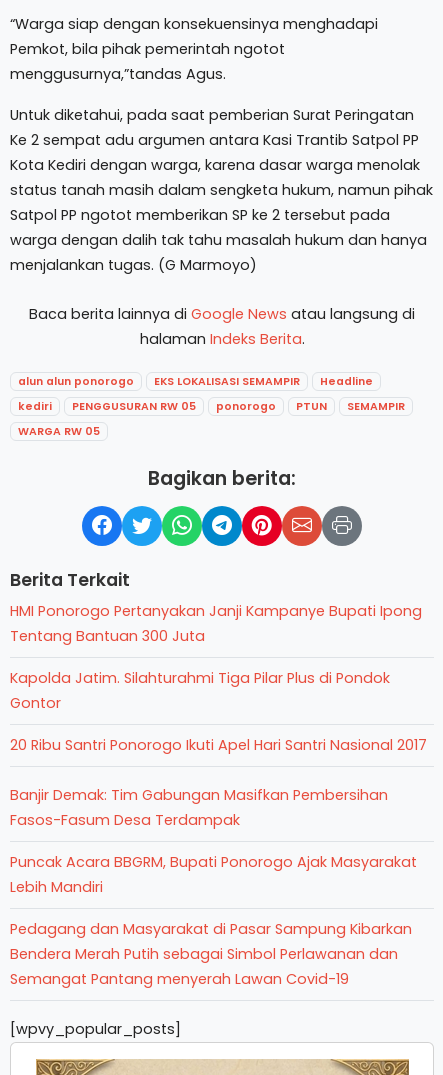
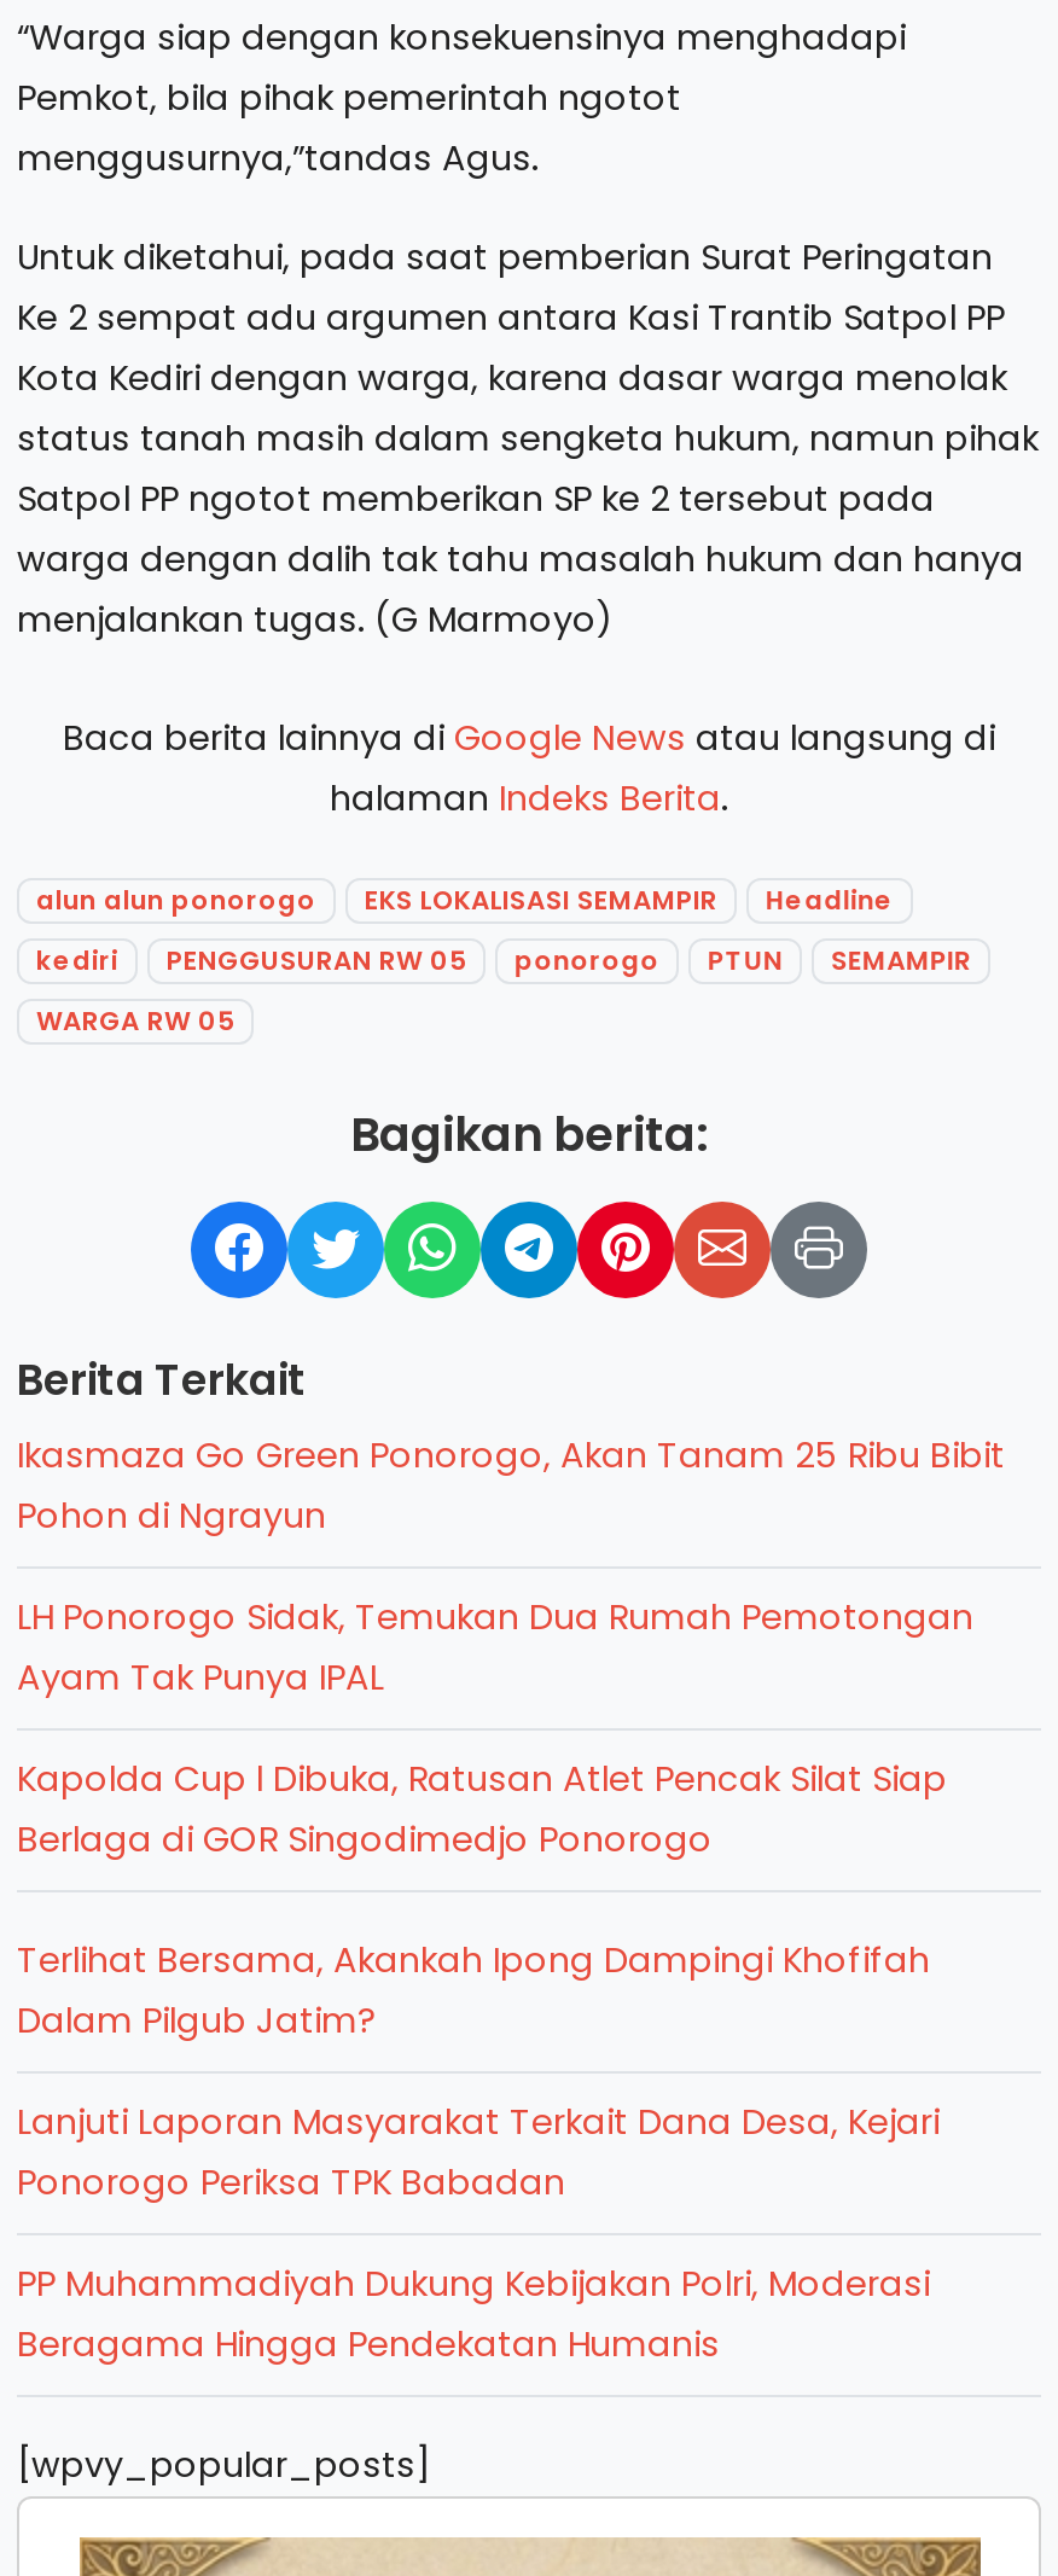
- HMI Ponorogo Pertanyakan Janji Kampanye Bupati Ipong
- Tentang Bantuan 300 Juta
+ Ikasmaza Go Green Ponorogo, Akan Tanam 25 Ribu Bibit
+ Pohon di Ngrayun

- Kapolda Jatim. Silahturahmi Tiga Pilar Plus di Pondok
- Gontor
+ LH Ponorogo Sidak, Temukan Dua Rumah Pemotongan
+ Ayam Tak Punya IPAL

- 20 Ribu Santri Ponorogo Ikuti Apel Hari Santri Nasional 2017
+ Kapolda Cup l Dibuka, Ratusan Atlet Pencak Silat Siap
+ Berlaga di GOR Singodimedjo Ponorogo

- Banjir Demak: Tim Gabungan Masifkan Pembersihan
- Fasos-Fasum Desa Terdampak
+ Terlihat Bersama, Akankah Ipong Dampingi Khofifah
+ Dalam Pilgub Jatim?

- Puncak Acara BBGRM, Bupati Ponorogo Ajak Masyarakat
- Lebih Mandiri
+ Lanjuti Laporan Masyarakat Terkait Dana Desa, Kejari
+ Ponorogo Periksa TPK Babadan

- Pedagang dan Masyarakat di Pasar Sampung Kibarkan
- Bendera Merah Putih sebagai Simbol Perlawanan dan
- Semangat Pantang menyerah Lawan Covid-19
+ PP Muhammadiyah Dukung Kebijakan Polri, Moderasi
+ Beragama Hingga Pendekatan Humanis
